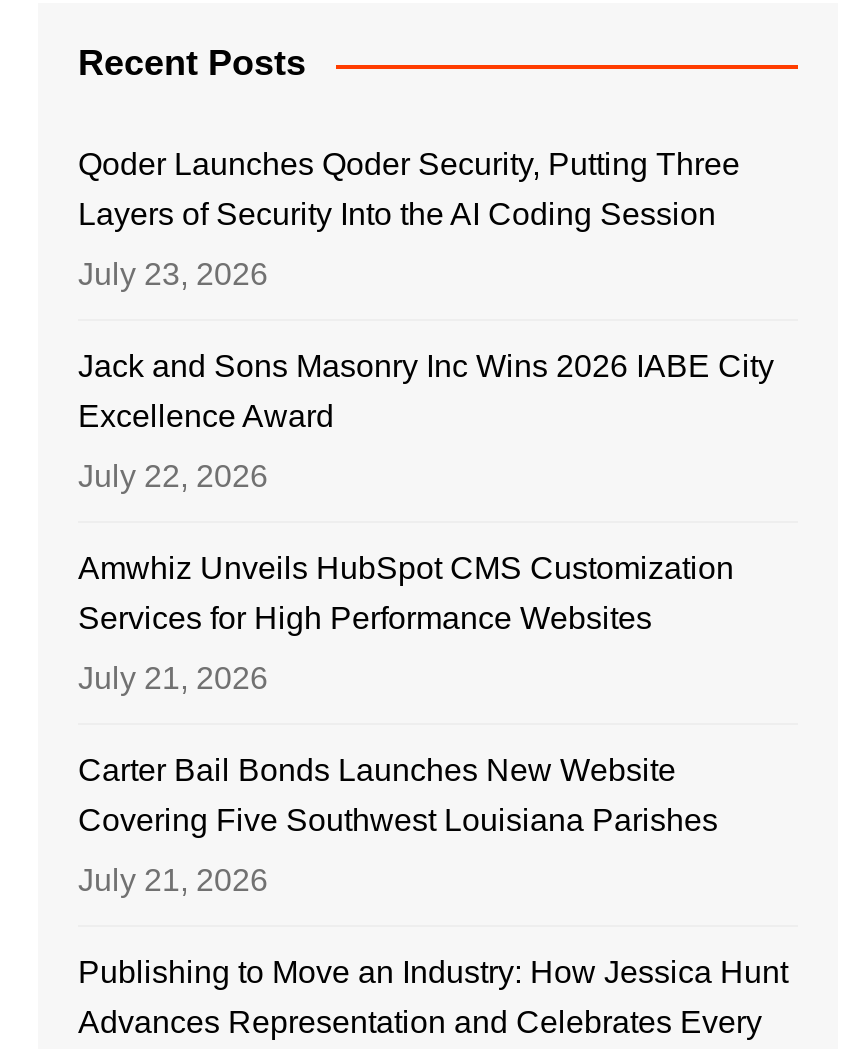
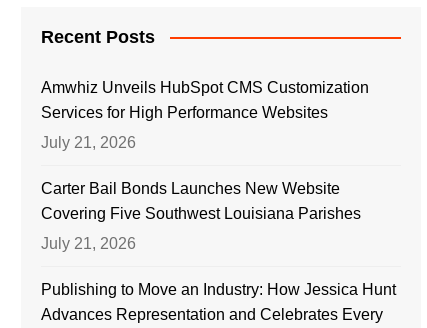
- Qoder Launches Qoder Security, Putting Three
- Layers of Security Into the AI Coding Session
- July 23, 2026
- Jack and Sons Masonry Inc Wins 2026 IABE City
- Excellence Award
- July 22, 2026
